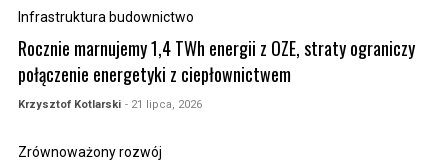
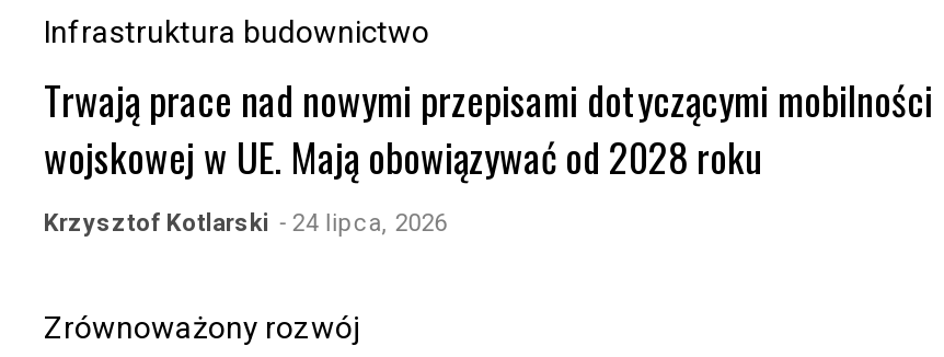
- Rocznie marnujemy 1,4 TWh energii z OZE, straty ograniczy
- połączenie energetyki z ciepłownictwem
- Krzysztof Kotlarski - 21 lipca, 2026
+ Trwają prace nad nowymi przepisami dotyczącymi mobilności
+ wojskowej w UE. Mają obowiązywać od 2028 roku
+ Krzysztof Kotlarski - 24 lipca, 2026
